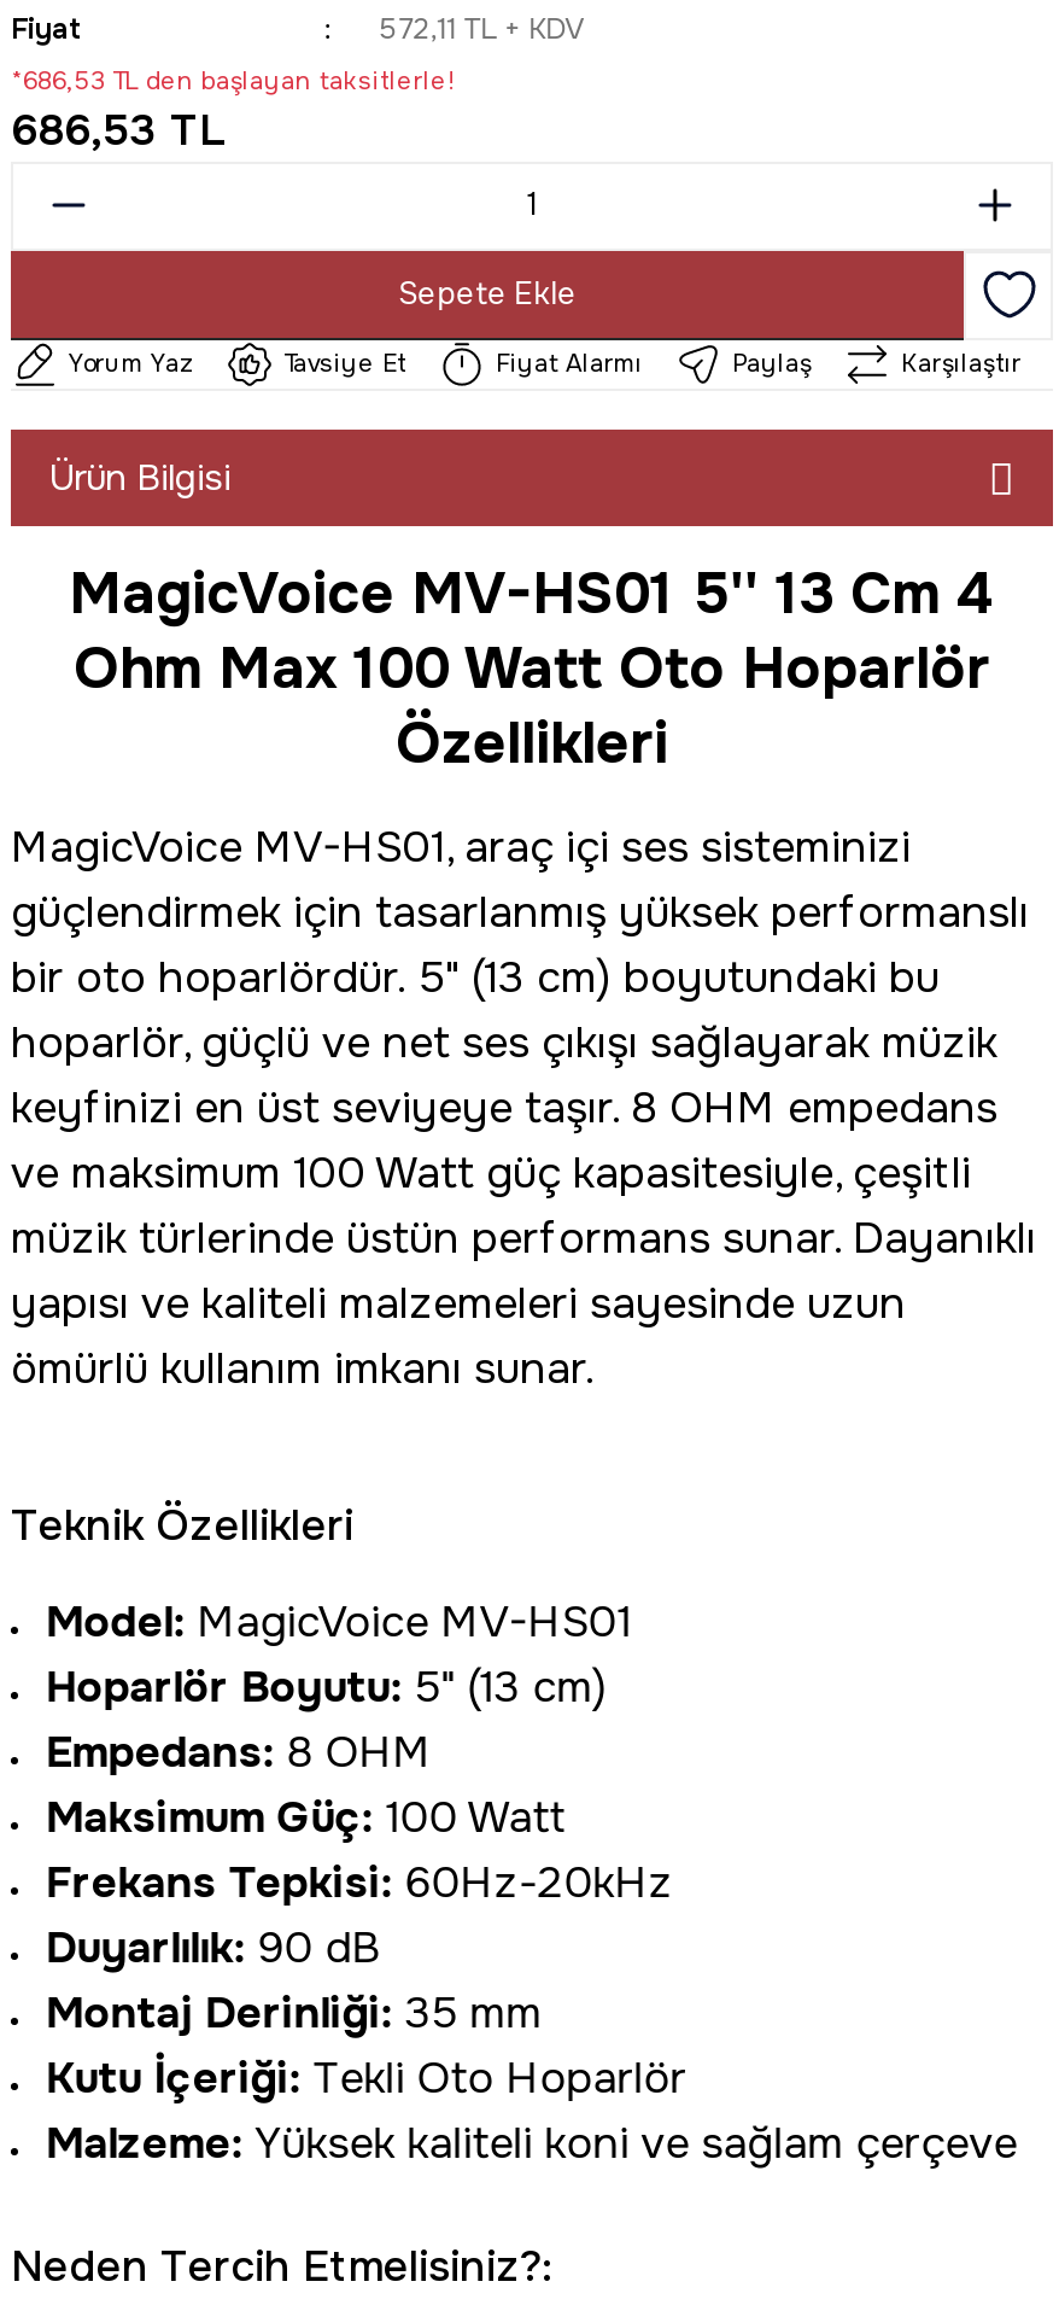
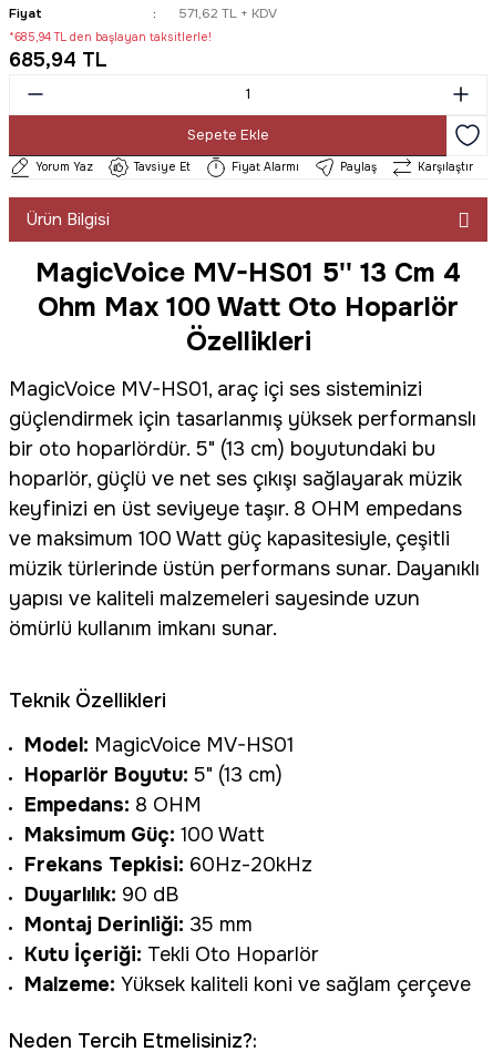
- 572,11 TL + KDV
+ 571,62 TL + KDV

- *686,53 TL den başlayan taksitlerle!
+ *685,94 TL den başlayan taksitlerle!

- 686,53 TL
+ 685,94 TL
